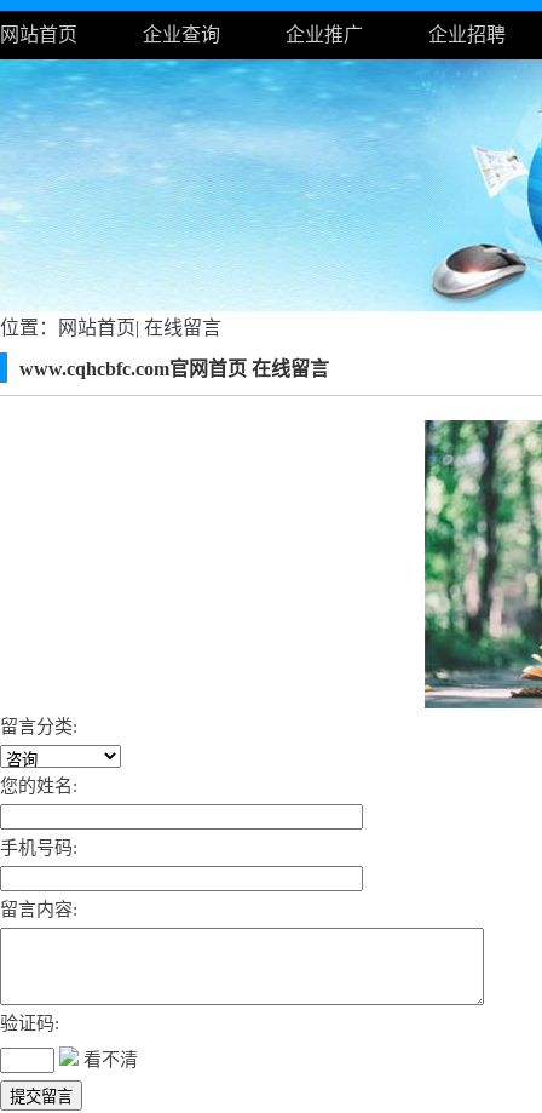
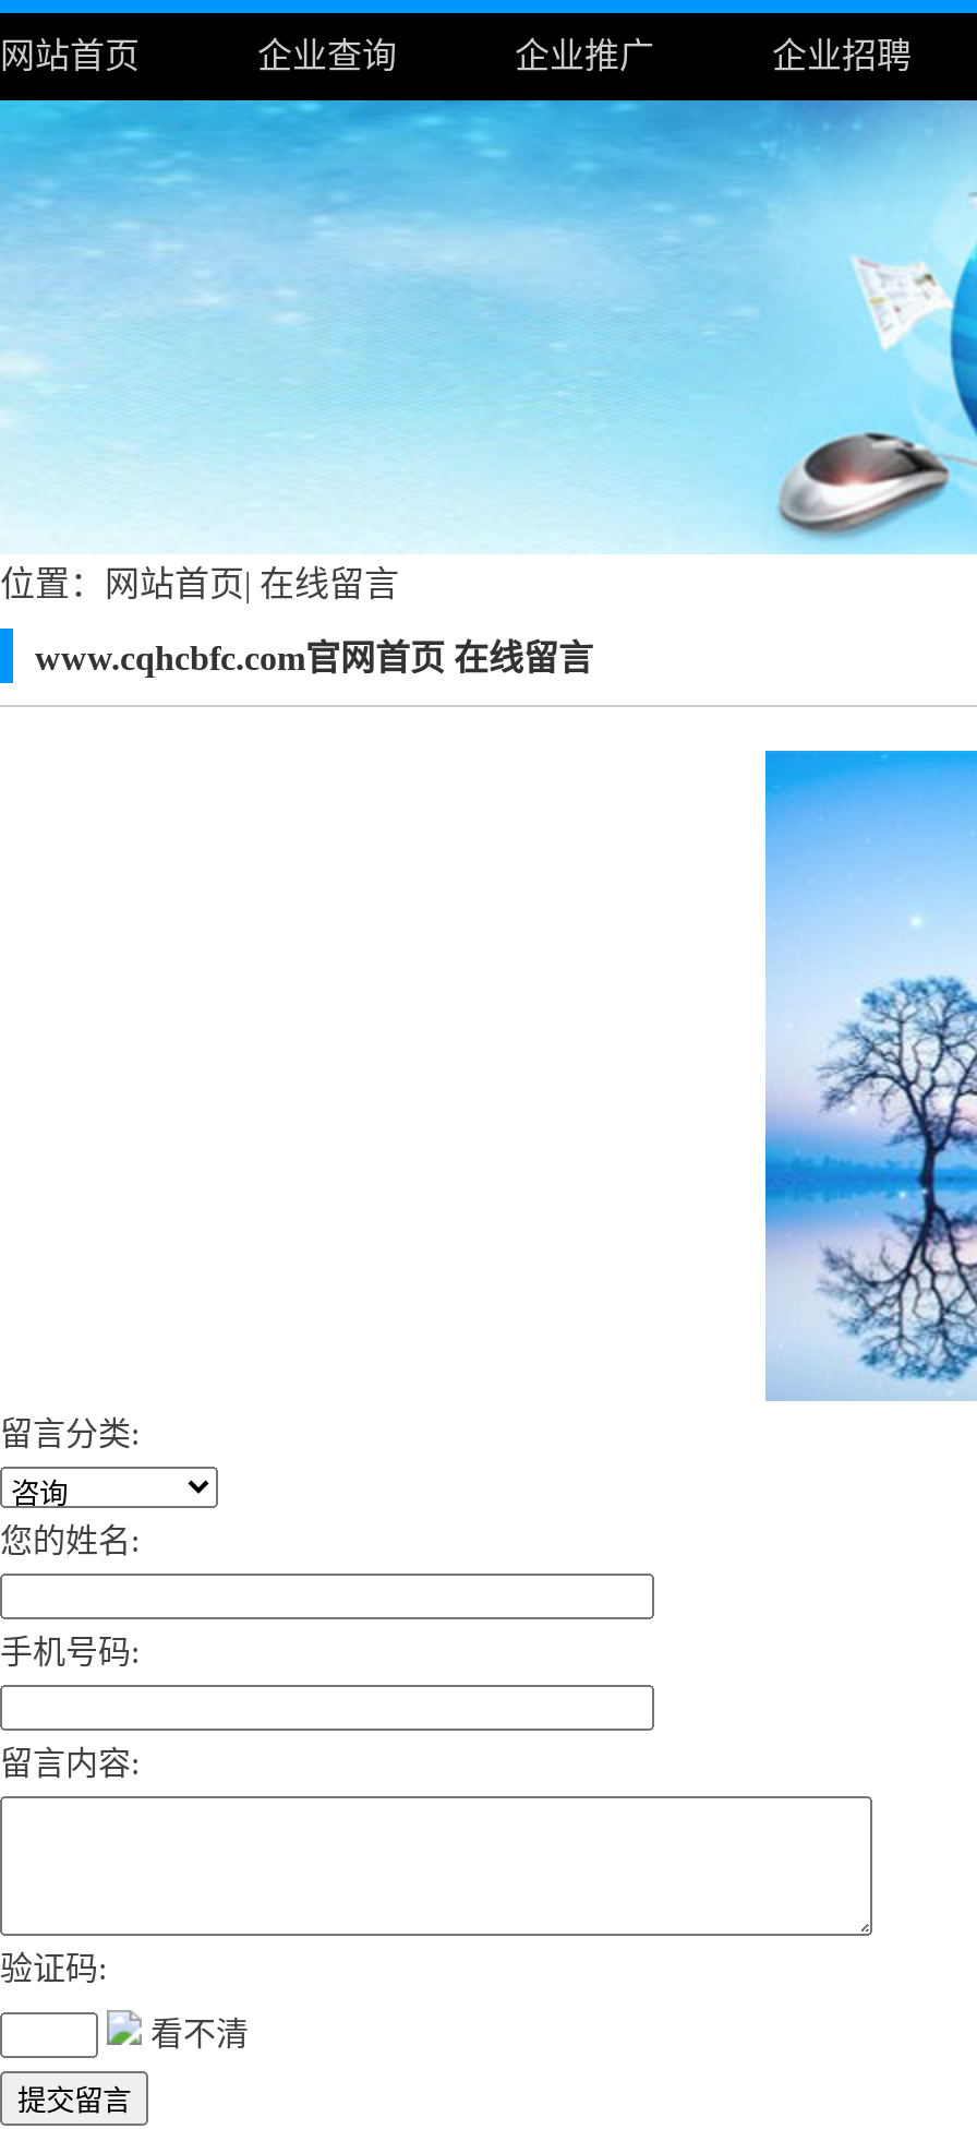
- [image]
+ [image]
